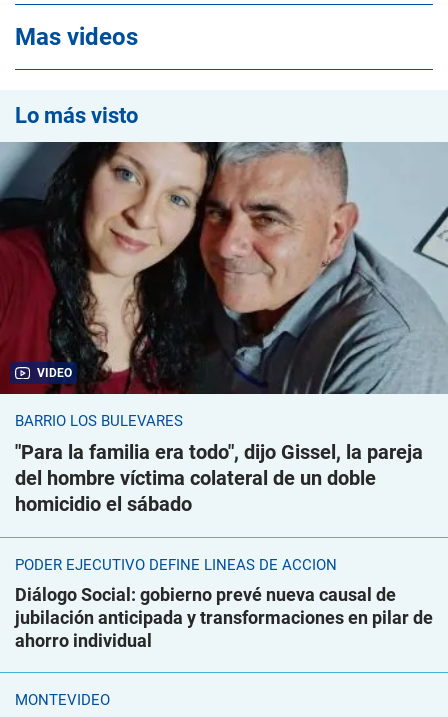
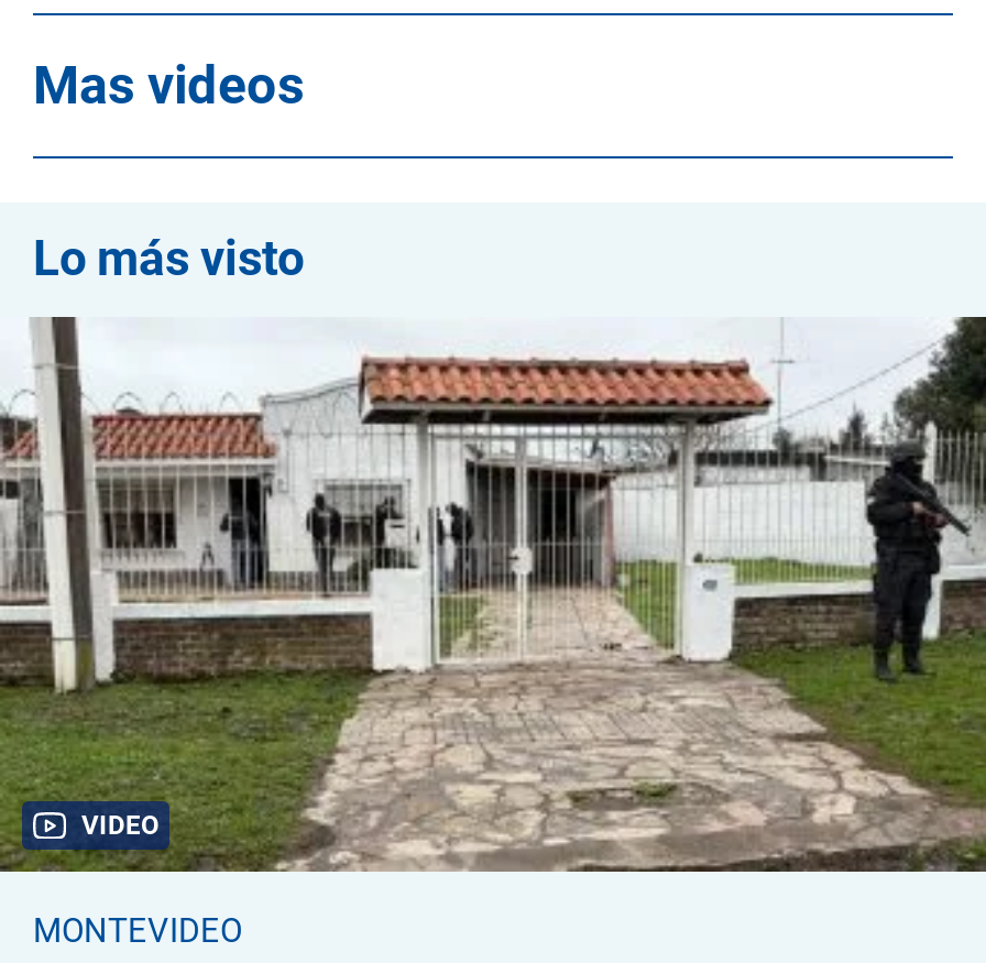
- [image]
+ [image]

- BARRIO LOS BULEVARES
- "Para la familia era todo", dijo Gissel, la pareja
- del hombre víctima colateral de un doble
- homicidio el sábado
- PODER EJECUTIVO DEFINE LÍNEAS DE ACCIÓN
- Diálogo Social: gobierno prevé nueva causal de
- jubilación anticipada y transformaciones en pilar de
- ahorro individual
